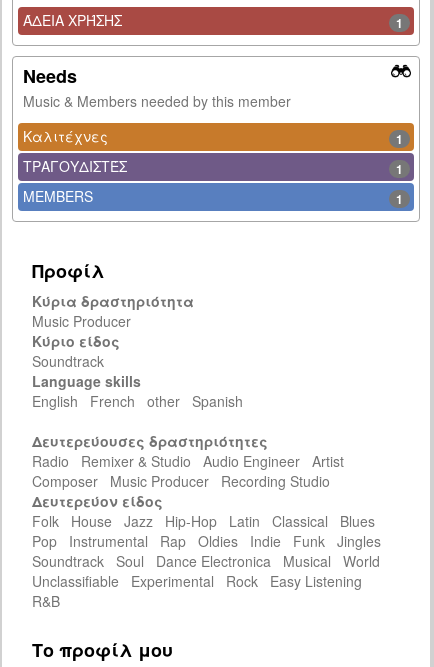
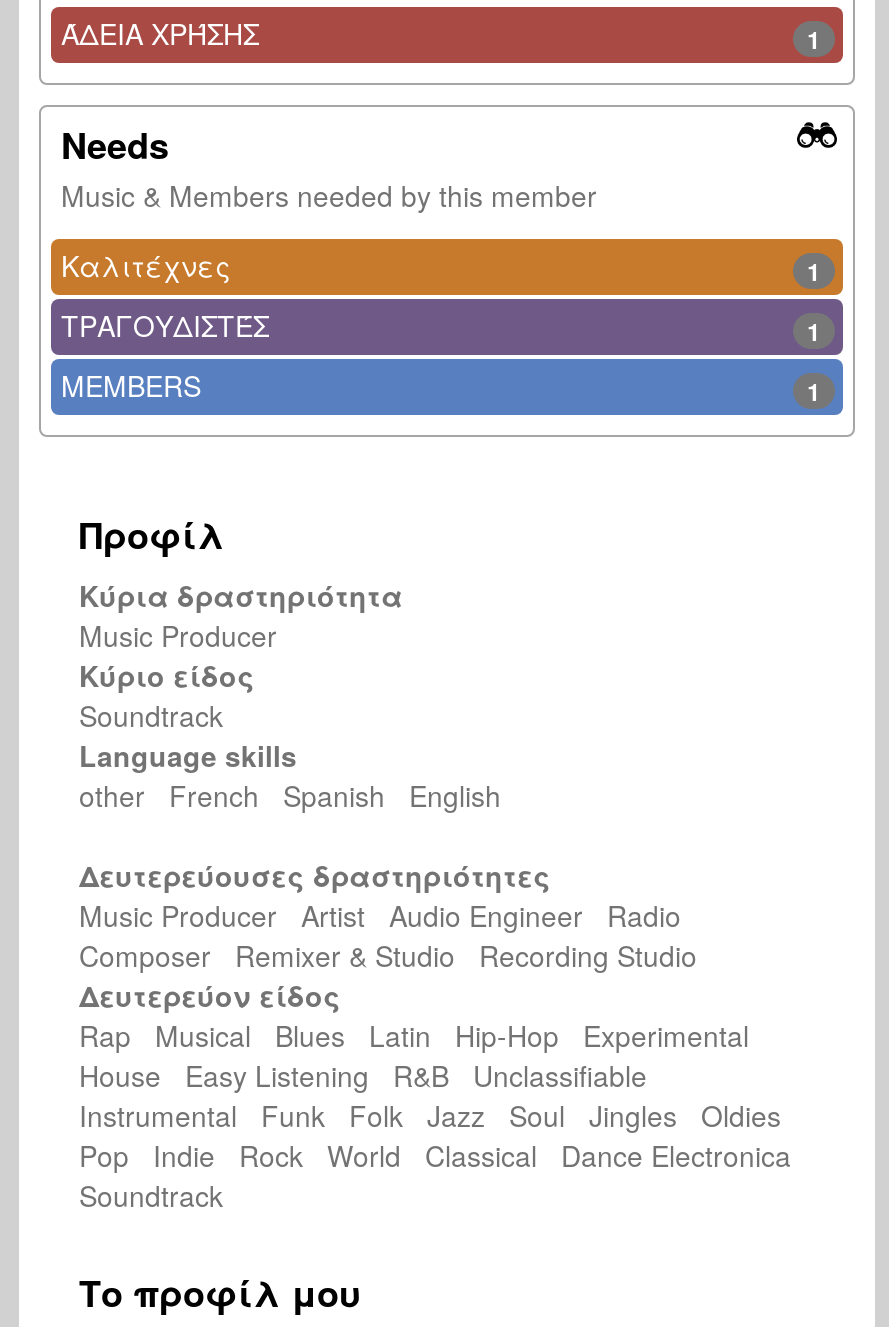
- English French other Spanish
+ other French Spanish English

- Radio Remixer & Studio Audio Engineer Artist
- Composer Music Producer Recording Studio
+ Music Producer Artist Audio Engineer Radio
+ Composer Remixer & Studio Recording Studio

- Folk House Jazz Hip-Hop Latin Classical Blues
- Pop Instrumental Rap Oldies Indie Funk Jingles
- Soundtrack Soul Dance Electronica Musical World
- Unclassifiable Experimental Rock Easy Listening
- R&B
+ Rap Musical Blues Latin Hip-Hop Experimental
+ House Easy Listening R&B Unclassifiable
+ Instrumental Funk Folk Jazz Soul Jingles Oldies
+ Pop Indie Rock World Classical Dance Electronica
+ Soundtrack
